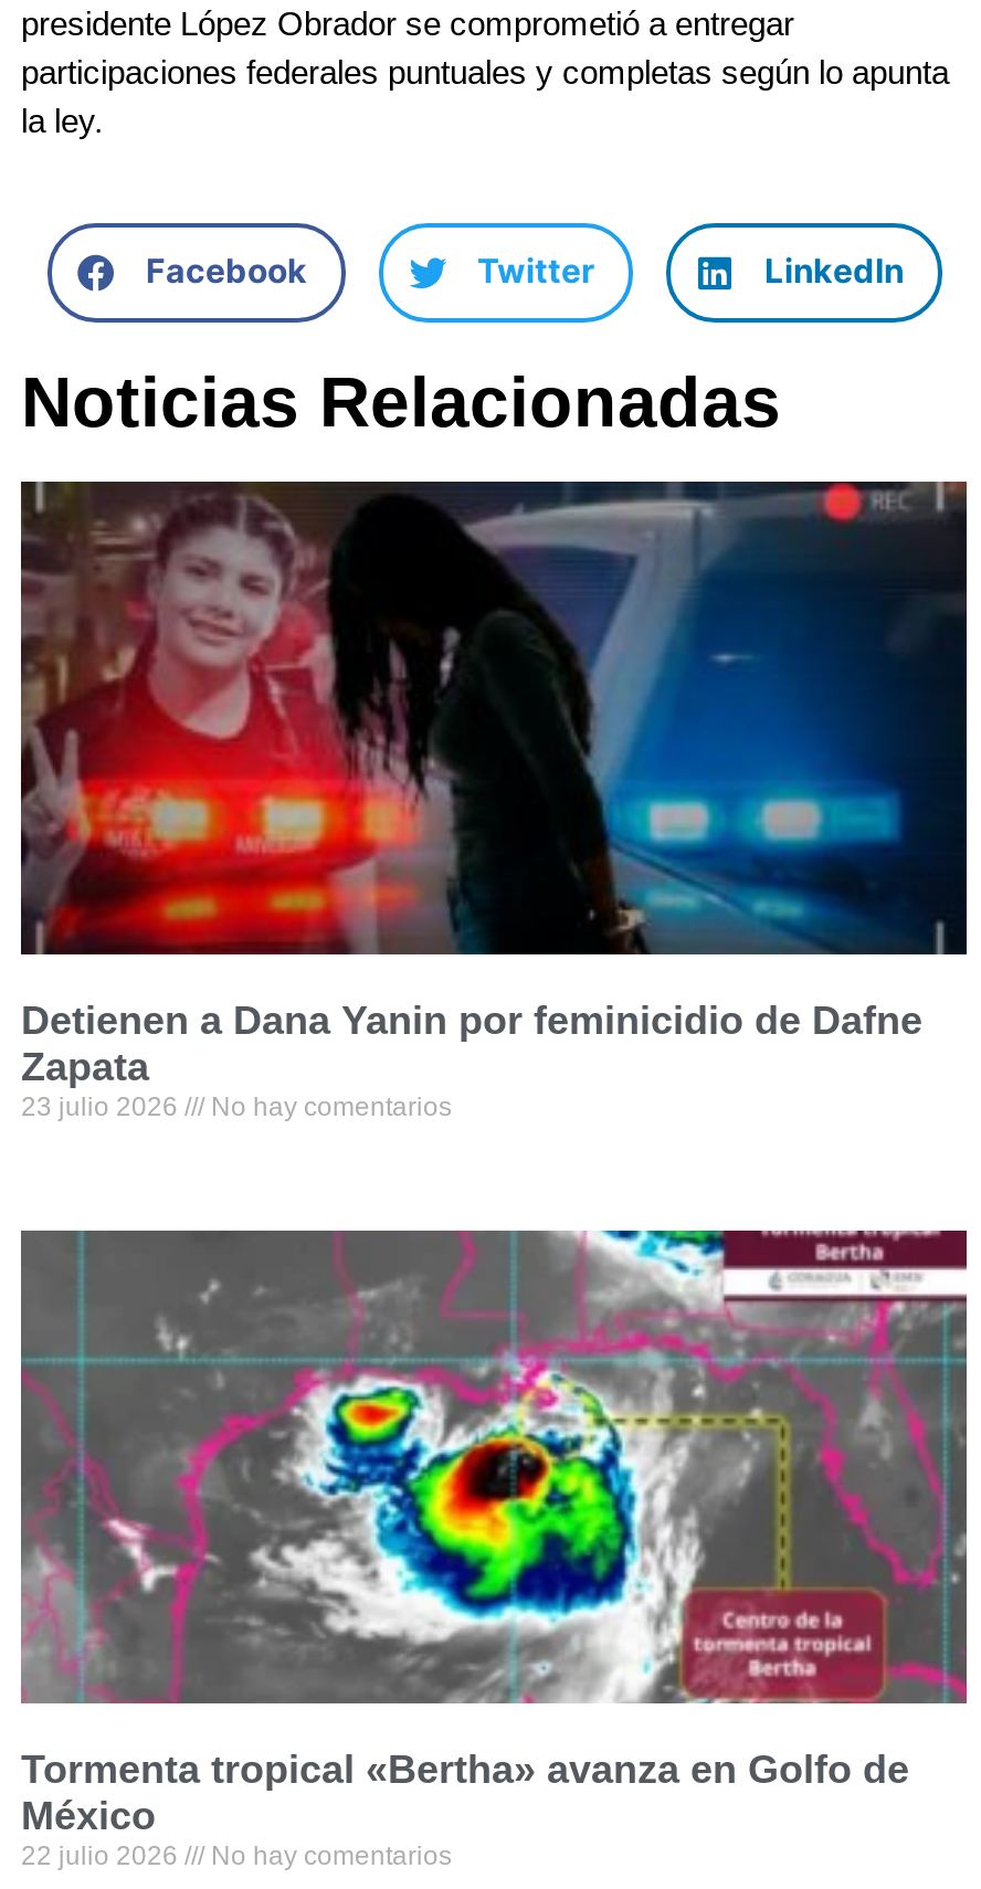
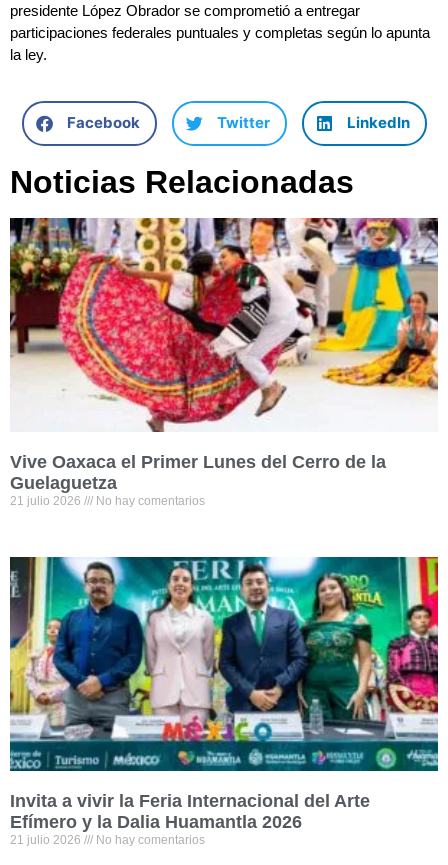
- [image]
- Detienen a Dana Yanin por feminicidio de Dafne
- Zapata
- 23 julio 2026
+ [image]
+ Vive Oaxaca el Primer Lunes del Cerro de la
+ Guelaguetza
+ 21 julio 2026

- [image]
- Tormenta tropical «Bertha» avanza en Golfo de
- México
- 22 julio 2026
+ [image]
+ Invita a vivir la Feria Internacional del Arte
+ Efímero y la Dalia Huamantla 2026
+ 21 julio 2026
